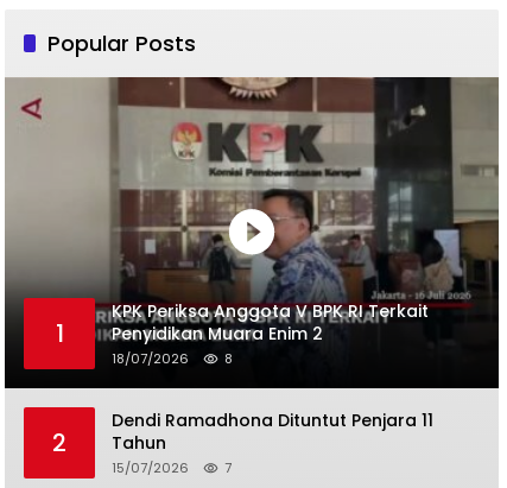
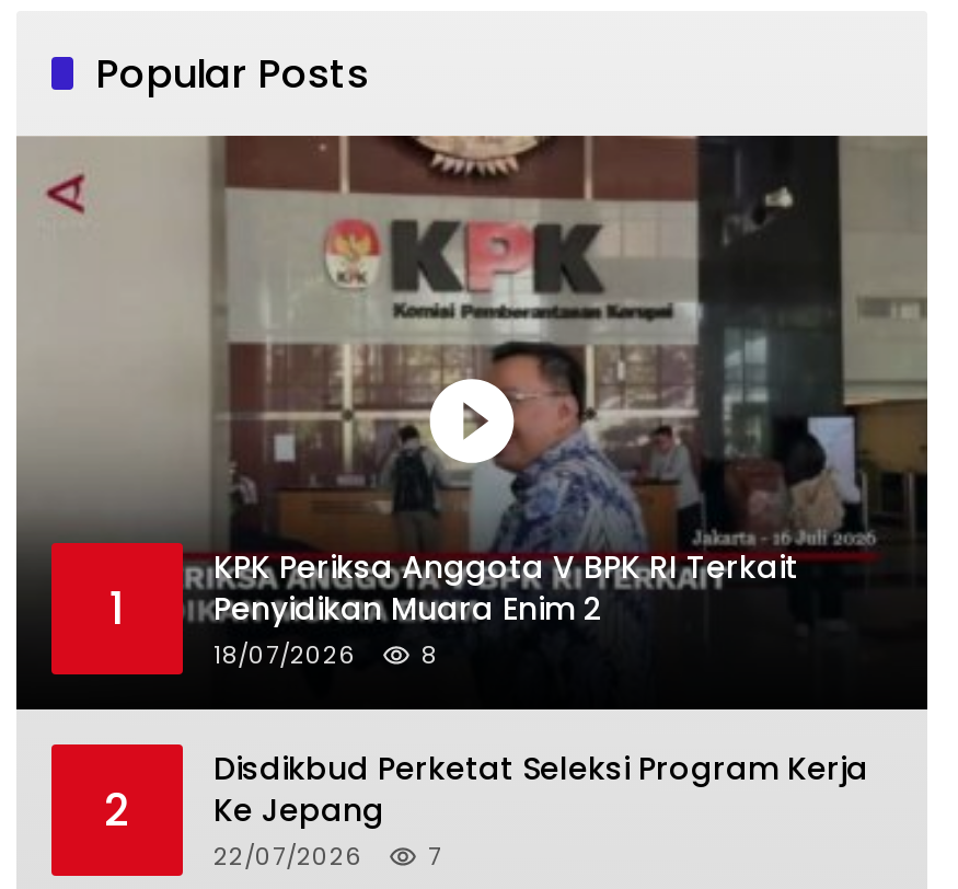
- Dendi Ramadhona Dituntut Penjara 11
- Tahun
- 15/07/2026
+ Disdikbud Perketat Seleksi Program Kerja
+ Ke Jepang
+ 22/07/2026
